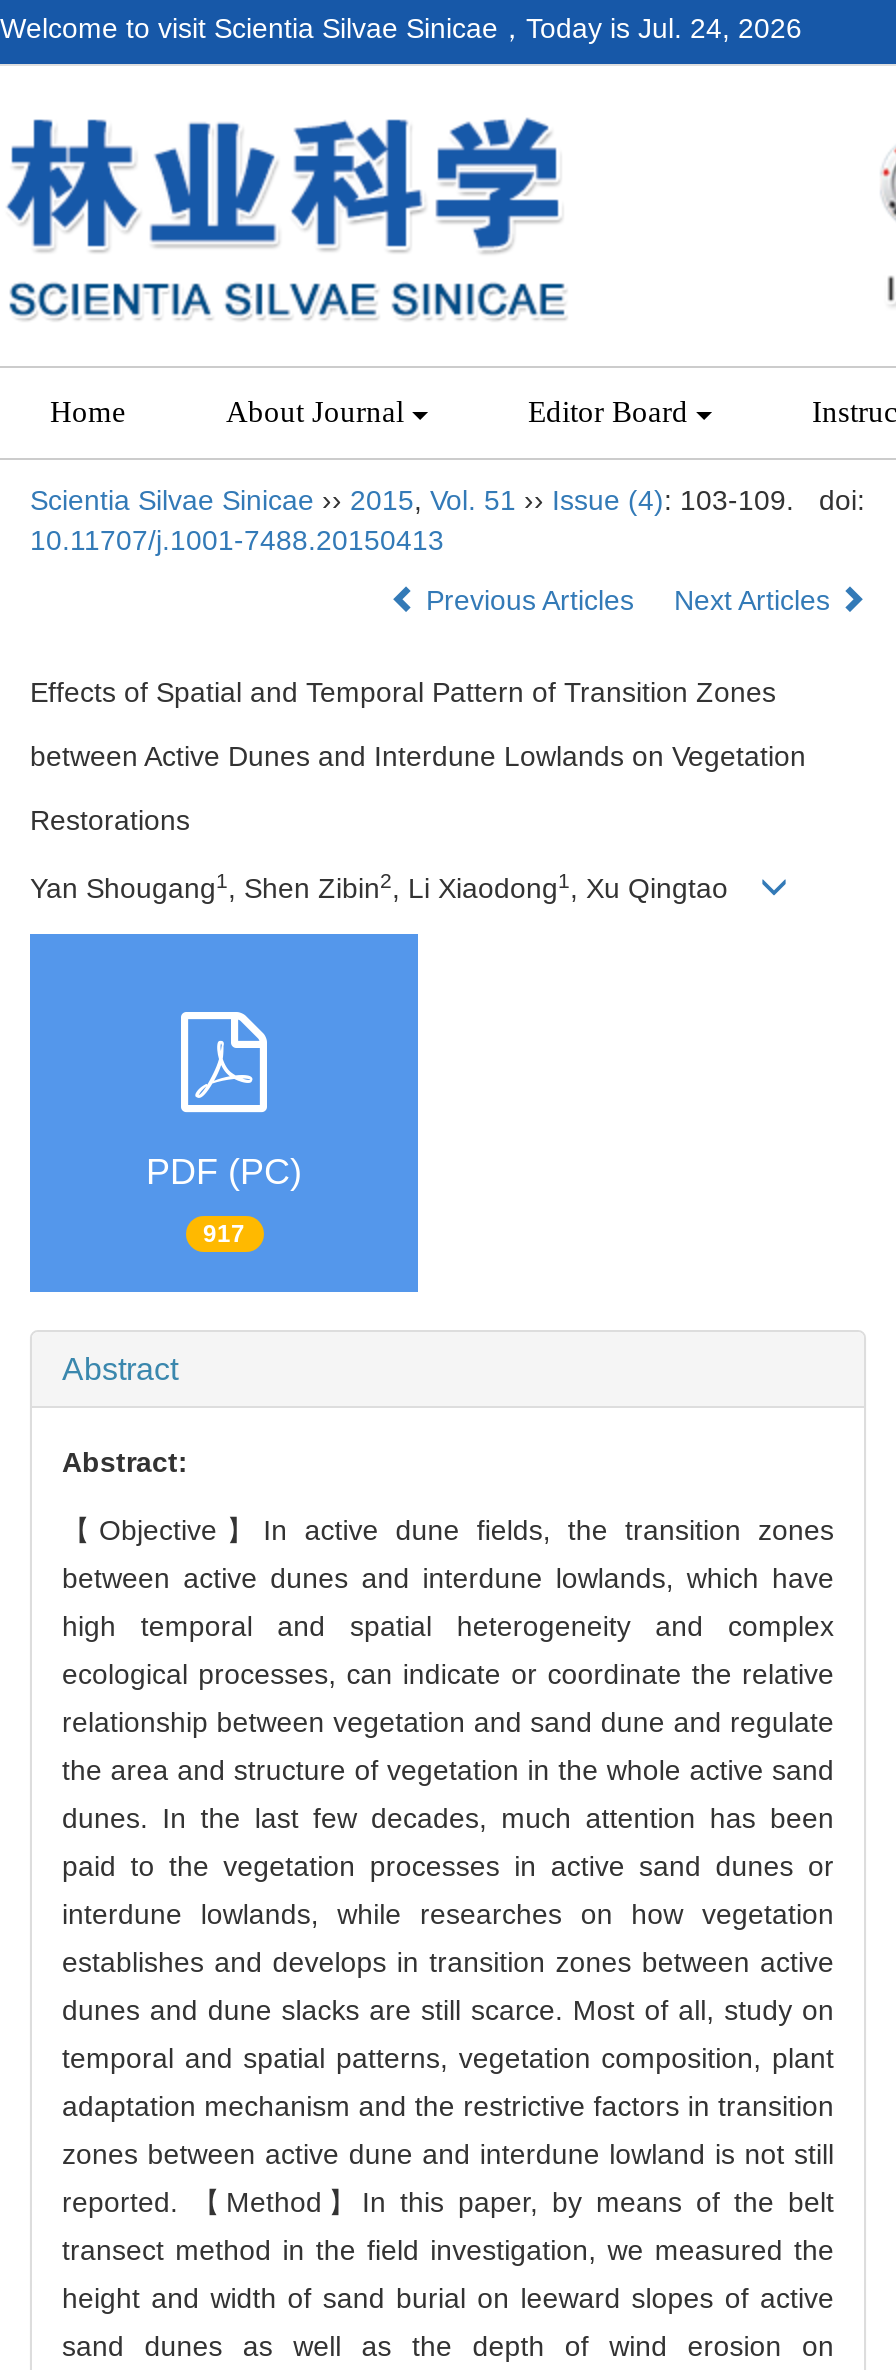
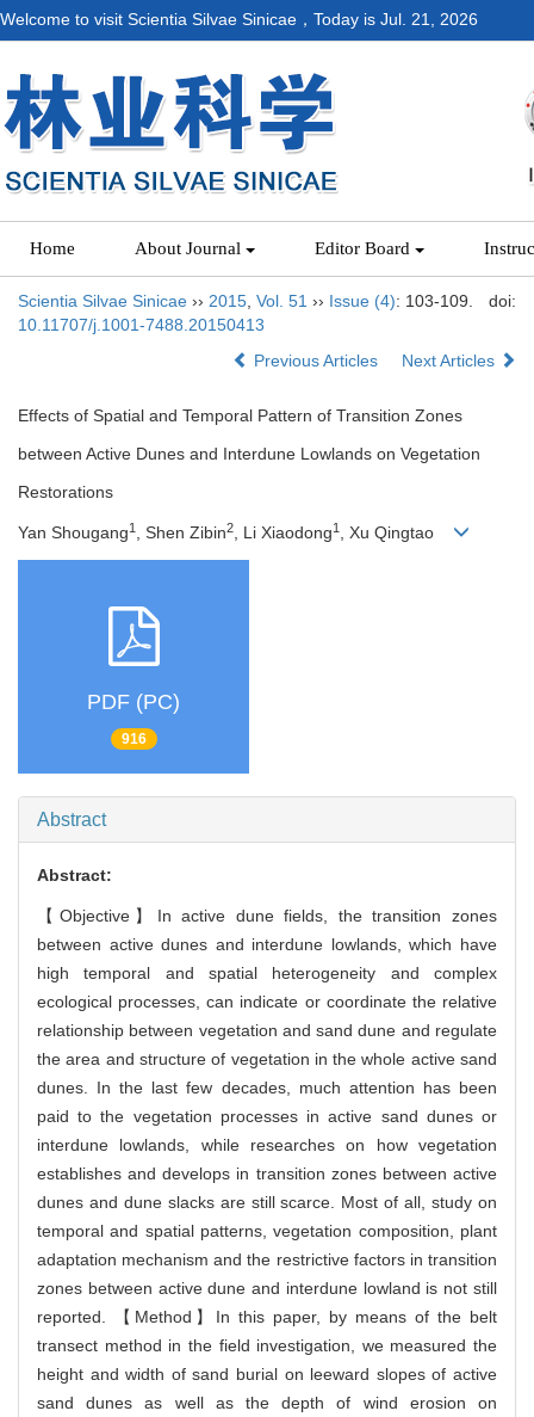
- Welcome to visit Scientia Silvae Sinicae，Today is Jul. 24, 2026
+ Welcome to visit Scientia Silvae Sinicae，Today is Jul. 21, 2026

- 917
+ 916
